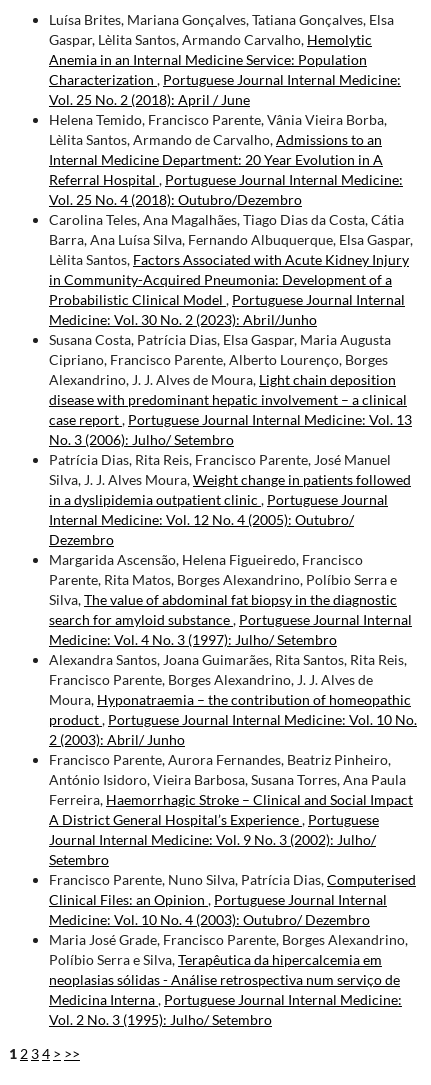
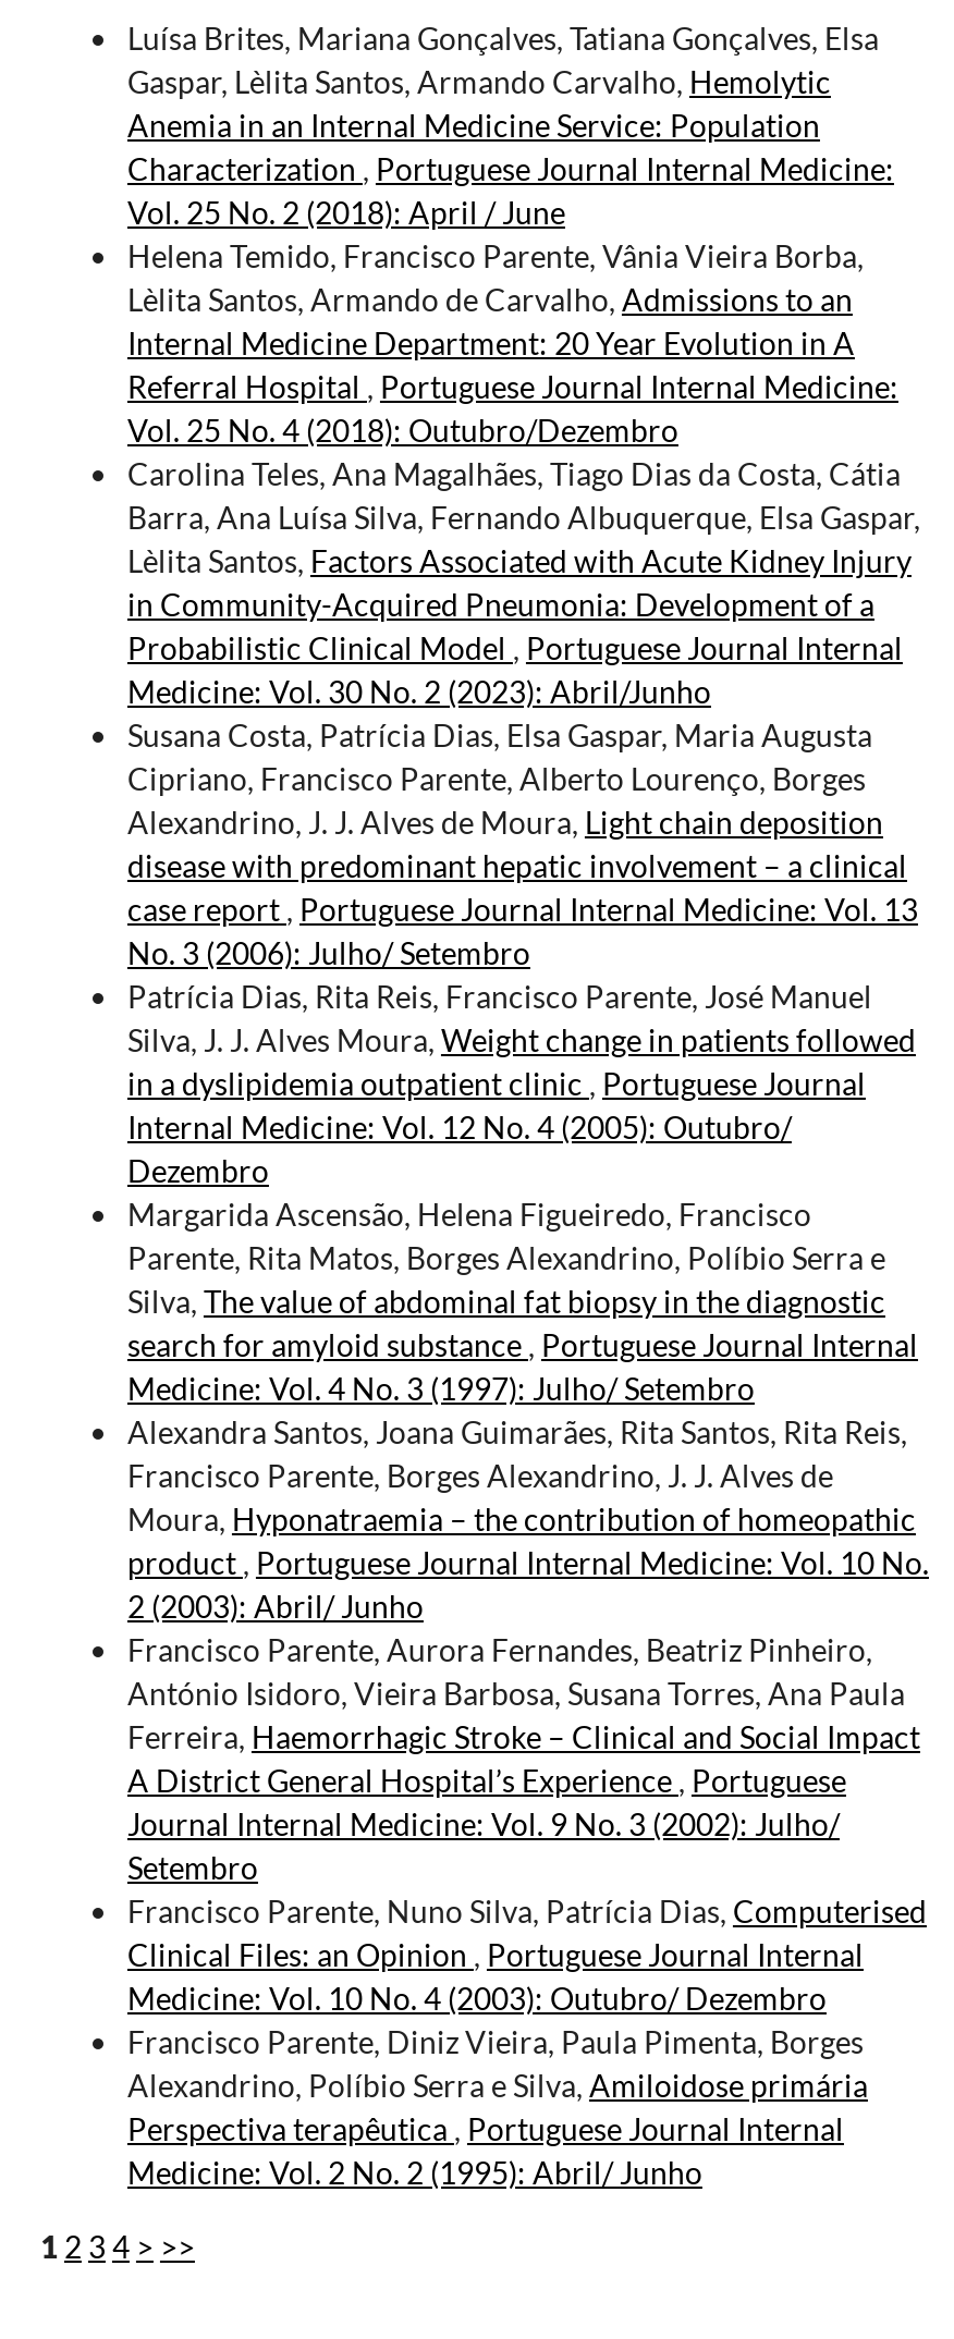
- Maria José Grade, Francisco Parente, Borges Alexandrino,
- Políbio Serra e Silva, Terapêutica da hipercalcemia em
- neoplasias sólidas - Análise retrospectiva num serviço de
- Medicina Interna, Portuguese Journal Internal Medicine:
- Vol. 2 No. 3 (1995): Julho/ Setembro
+ Francisco Parente, Diniz Vieira, Paula Pimenta, Borges
+ Alexandrino, Políbio Serra e Silva, Amiloidose primária
+ Perspectiva terapêutica, Portuguese Journal Internal
+ Medicine: Vol. 2 No. 2 (1995): Abril/ Junho
